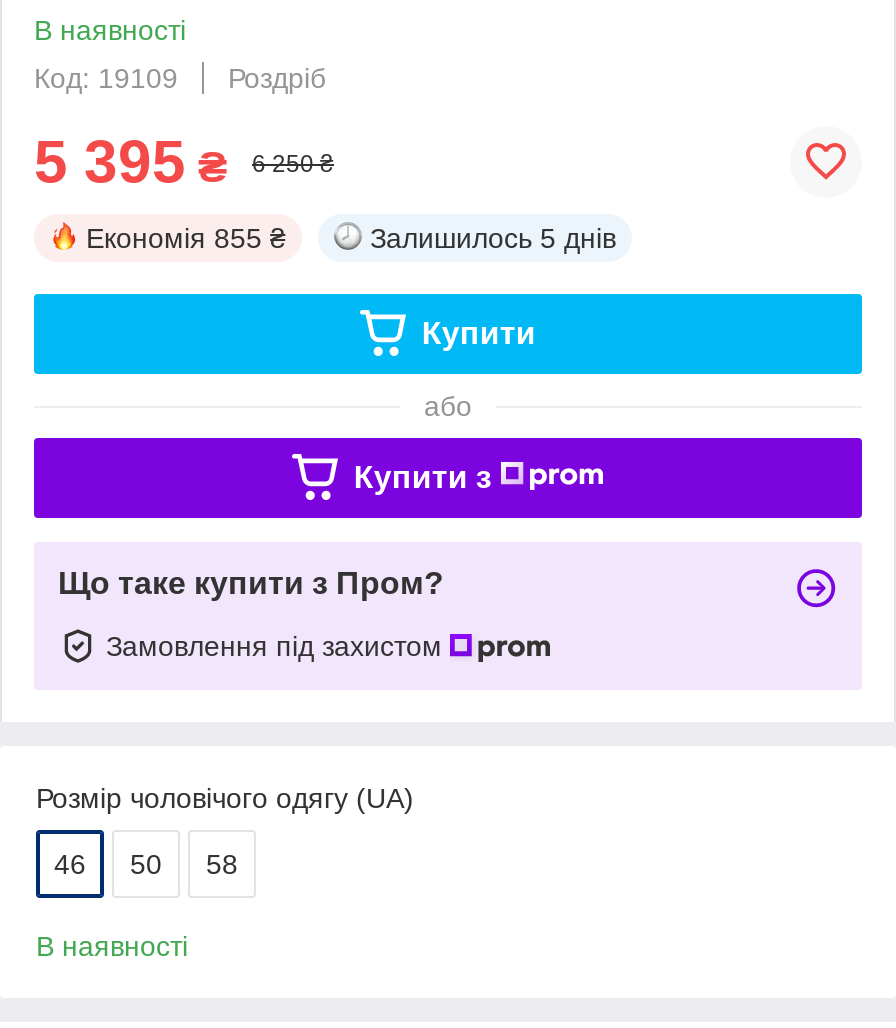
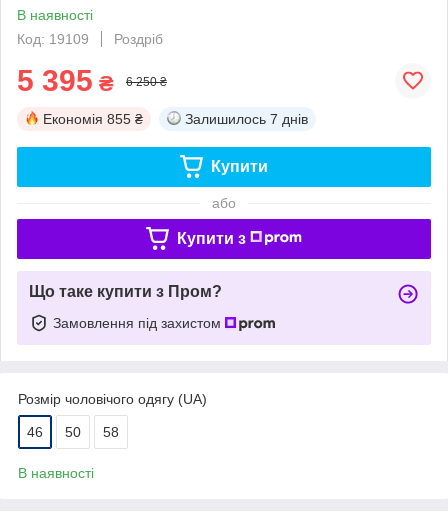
- Залишилось 5 днів
+ Залишилось 7 днів
